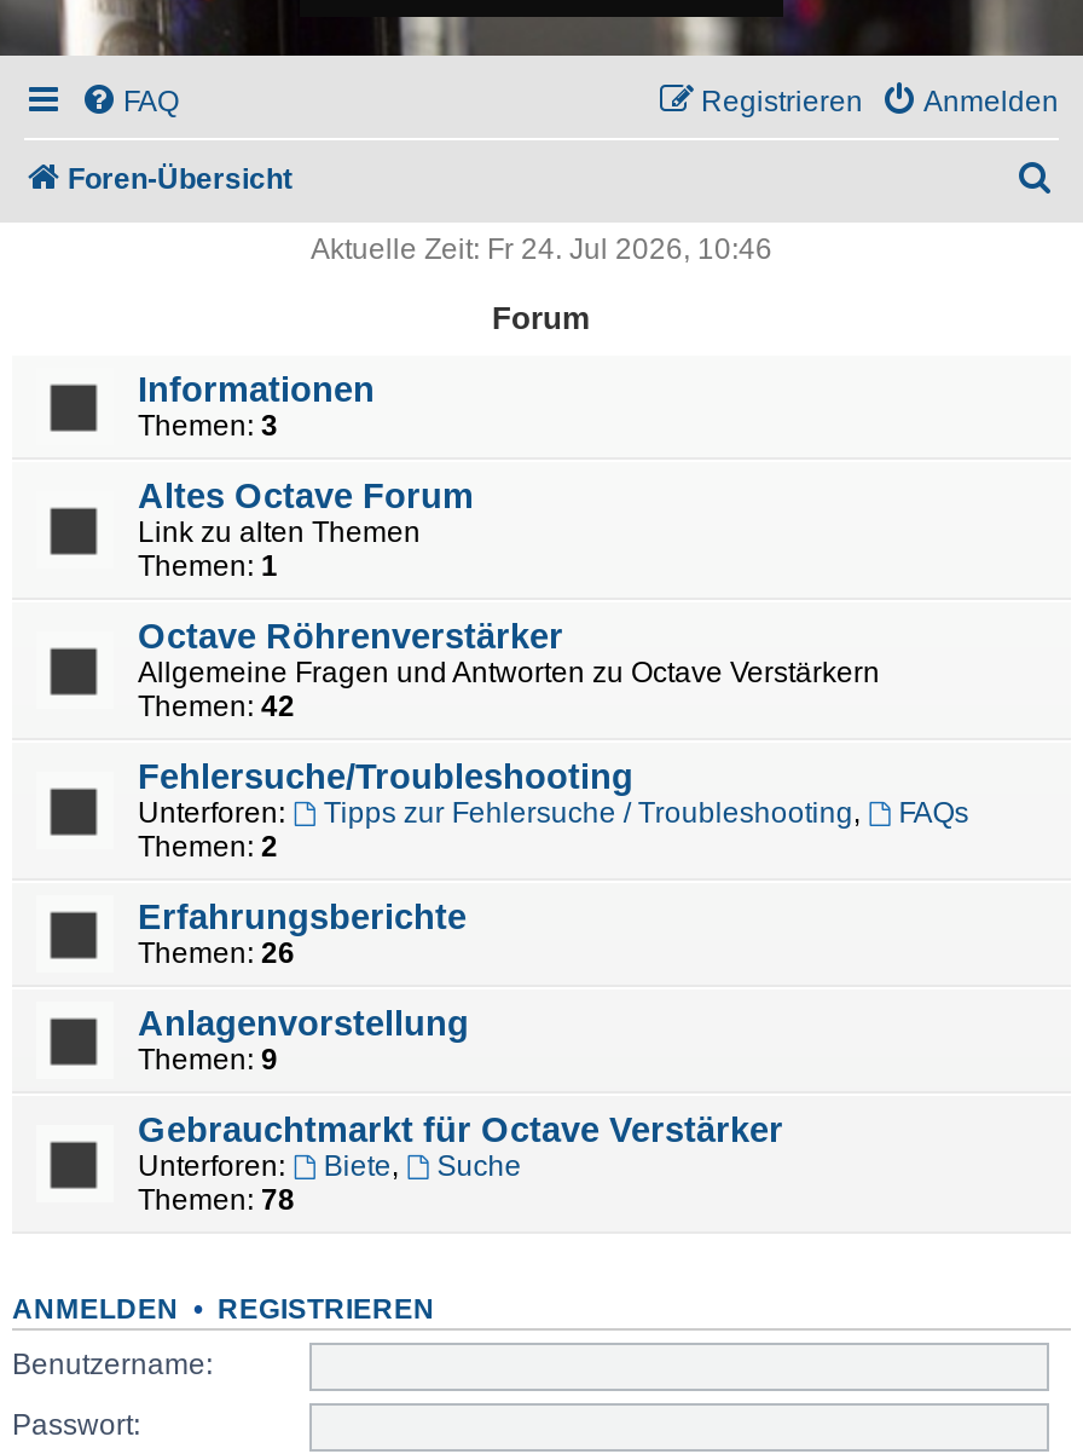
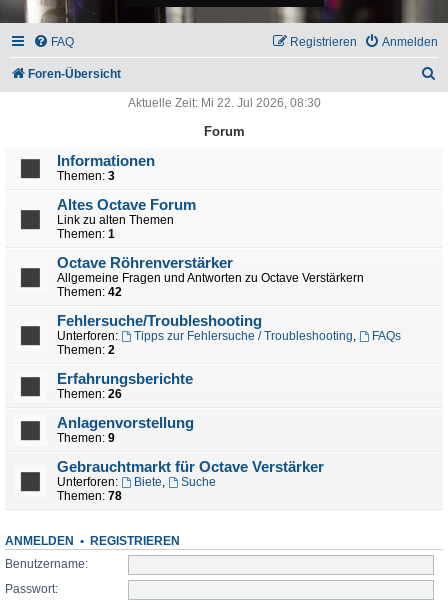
- Aktuelle Zeit: Fr 24. Jul 2026, 10:46
+ Aktuelle Zeit: Mi 22. Jul 2026, 08:30
